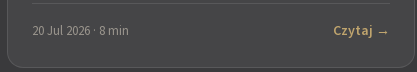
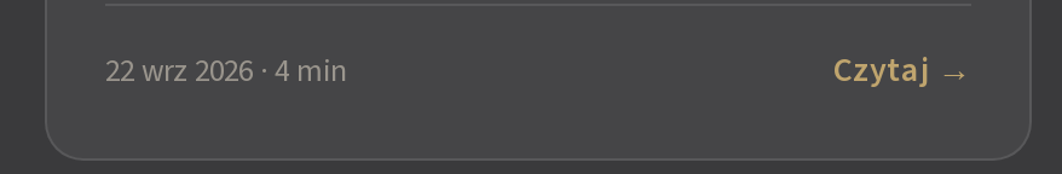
- 20 Jul 2026 · 8 min
+ 22 wrz 2026 · 4 min
